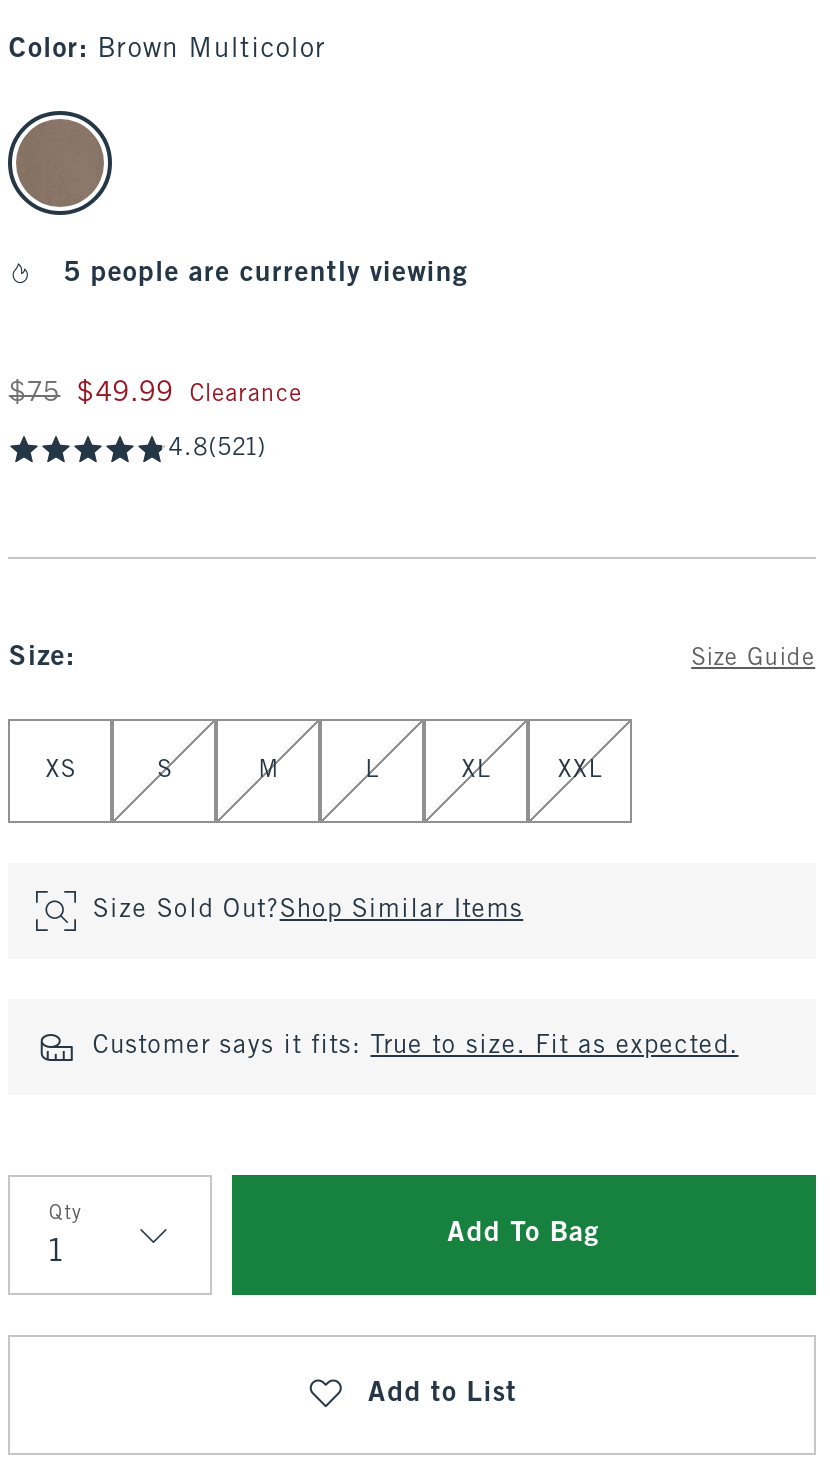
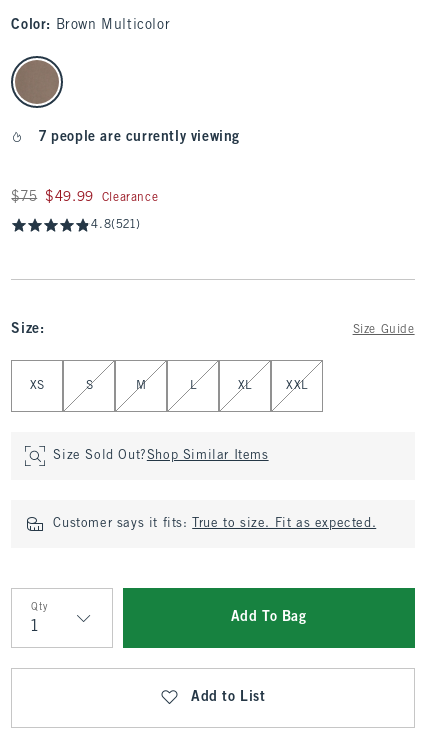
- 5 people are currently viewing
+ 7 people are currently viewing
